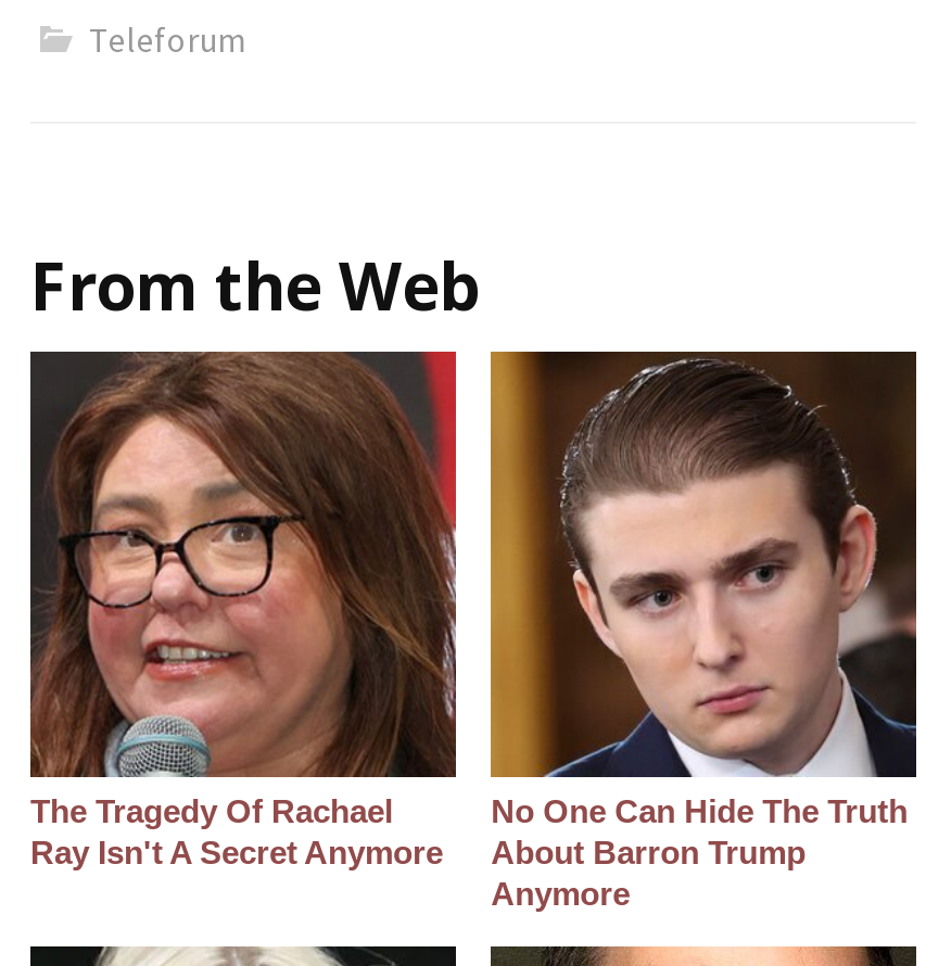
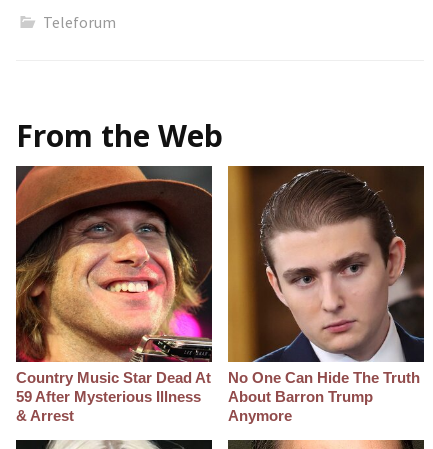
- [image]
- The Tragedy Of Rachael
- Ray Isn't A Secret Anymore
+ [image]
+ Country Music Star Dead At
+ 59 After Mysterious Illness
+ & Arrest
